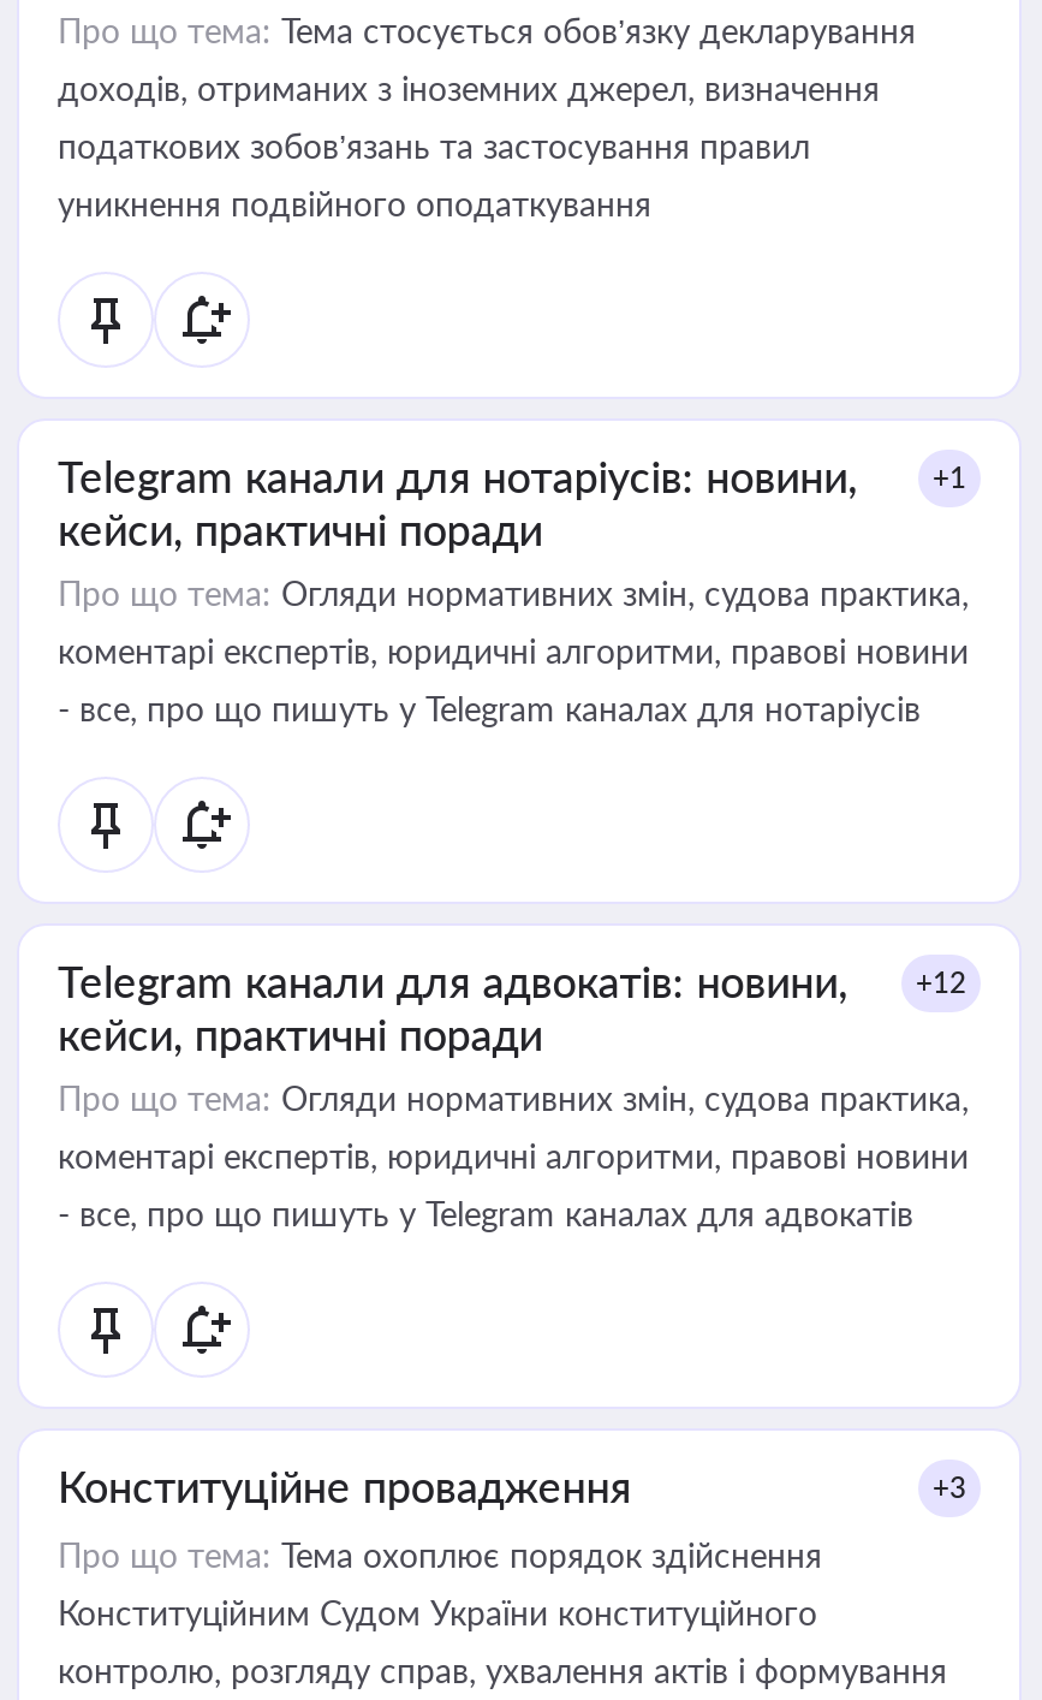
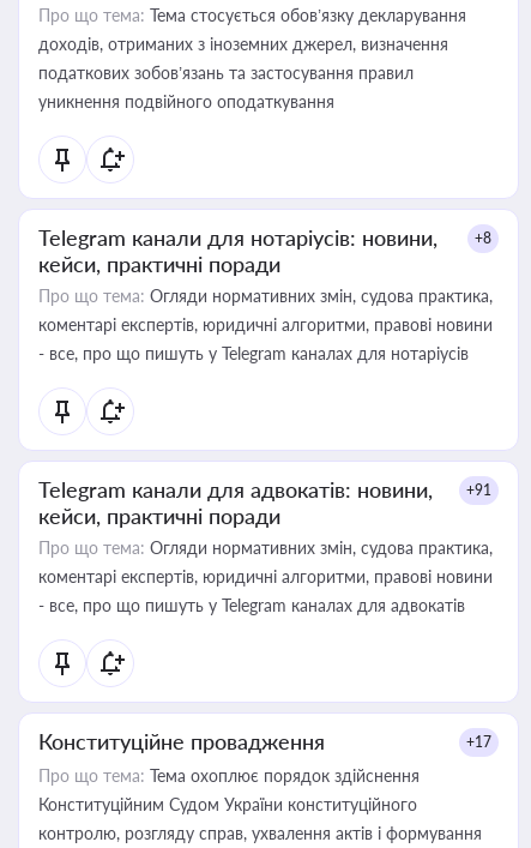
- +1
+ +8

- Telegram канали для адвокатів: новини, +12
+ Telegram канали для адвокатів: новини, +91

- +3
+ +17
